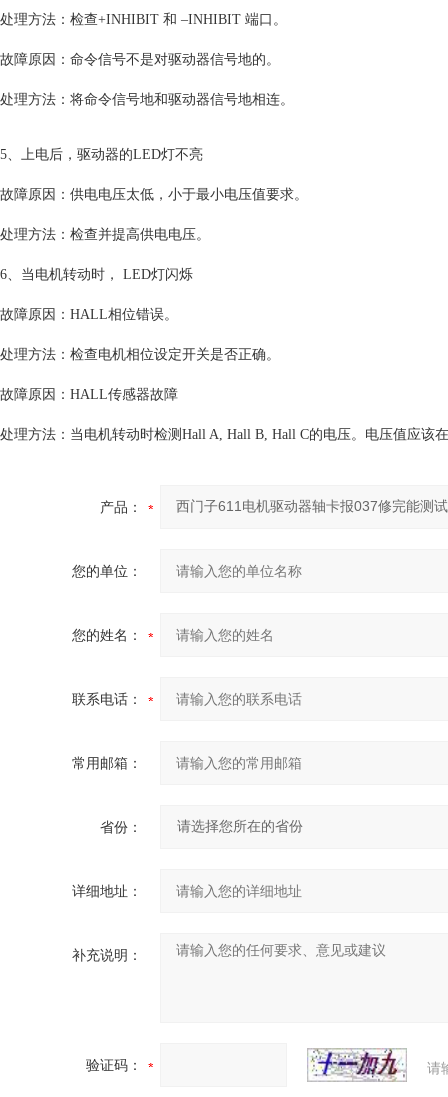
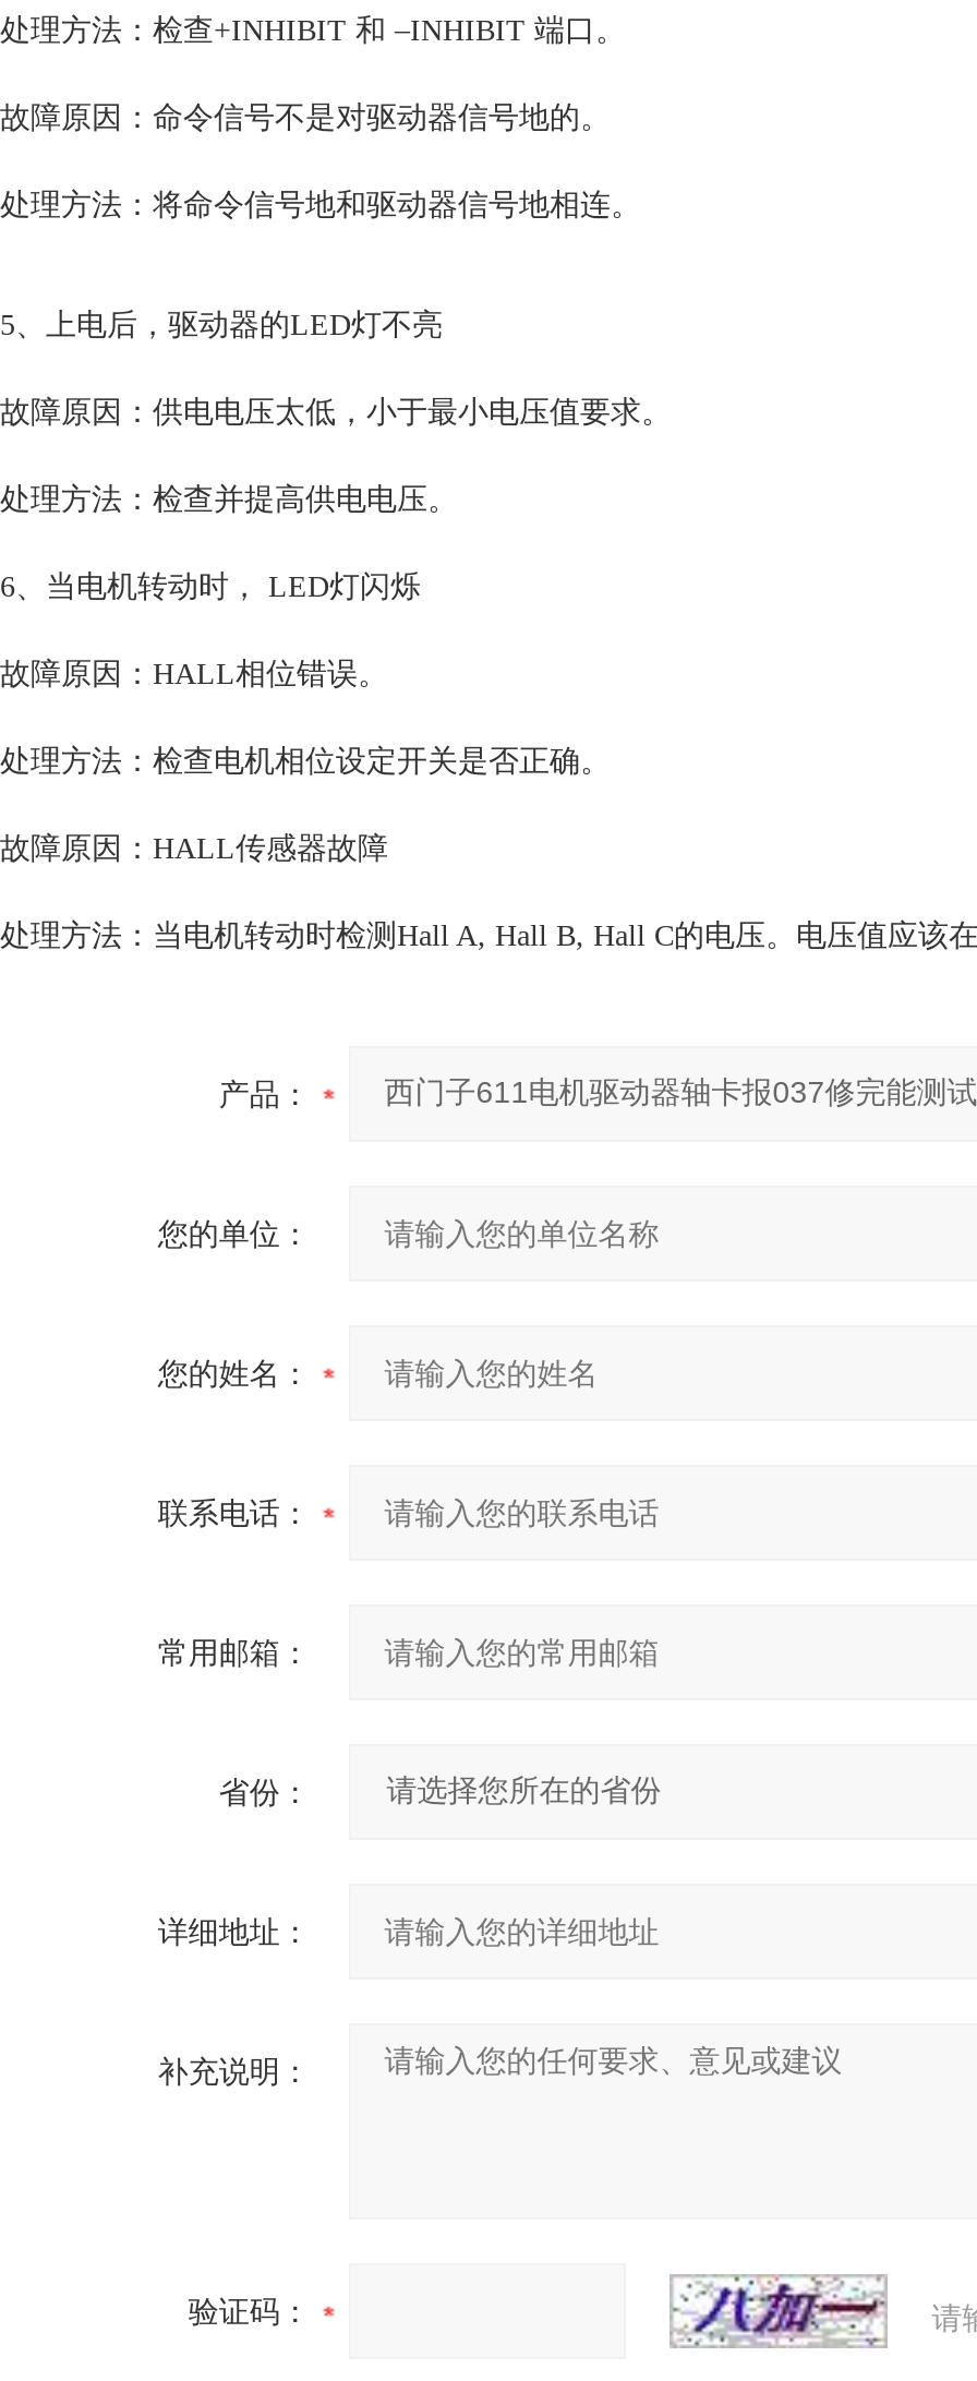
- [image]
+ [image]
